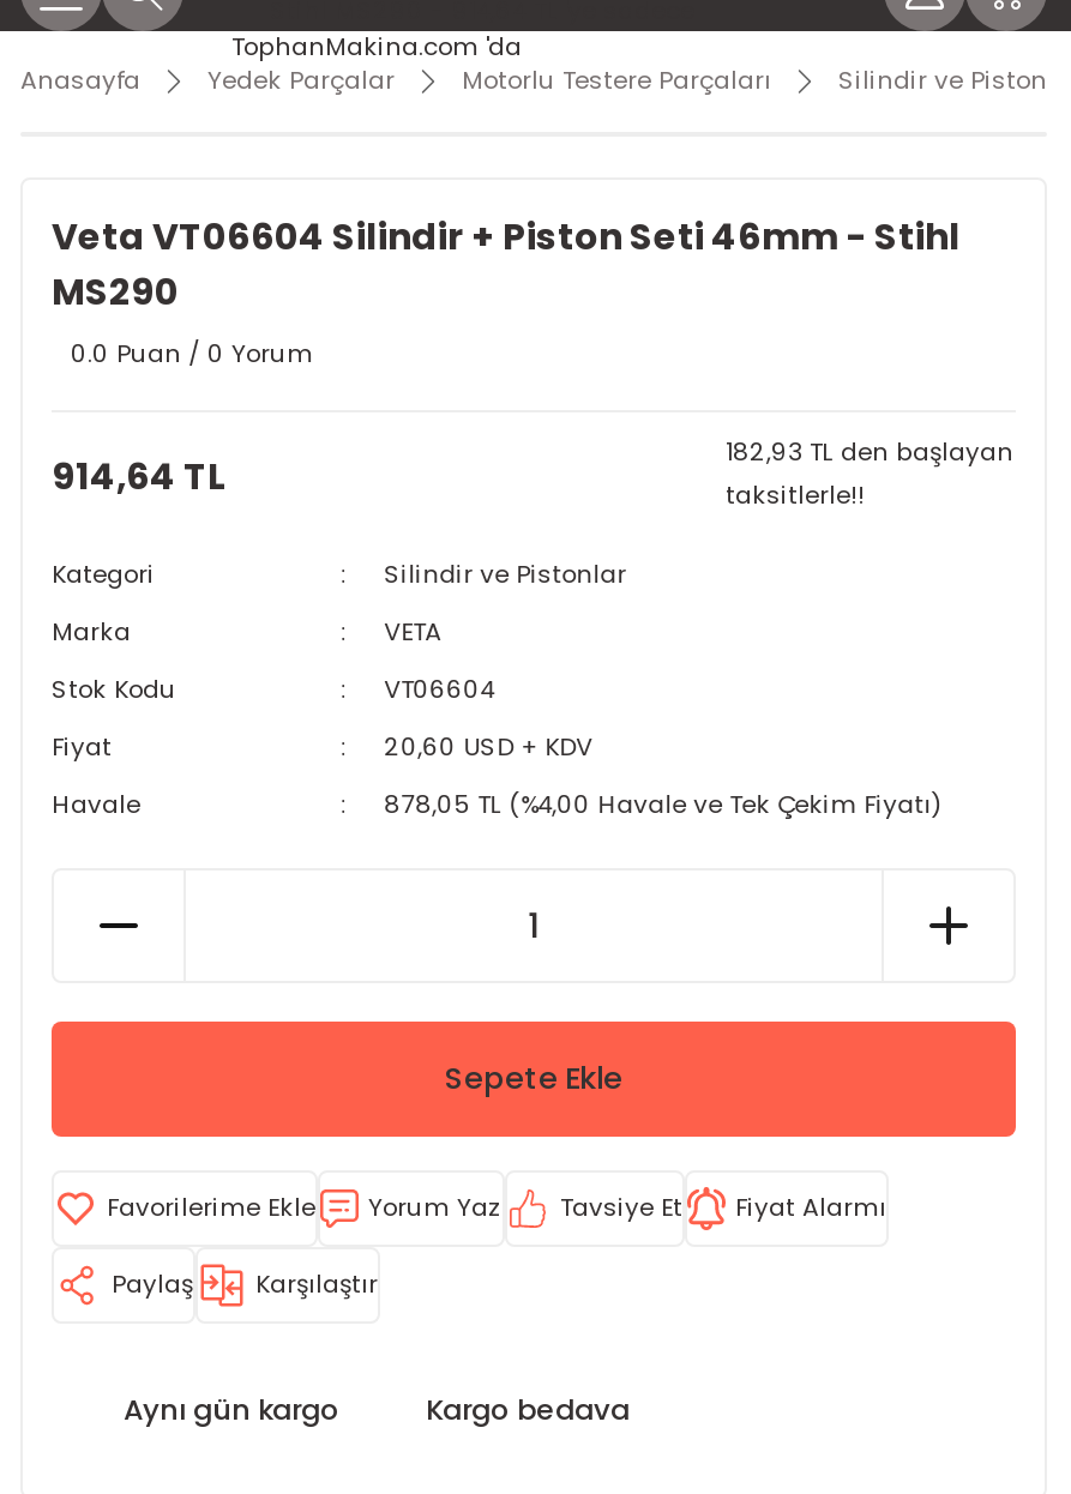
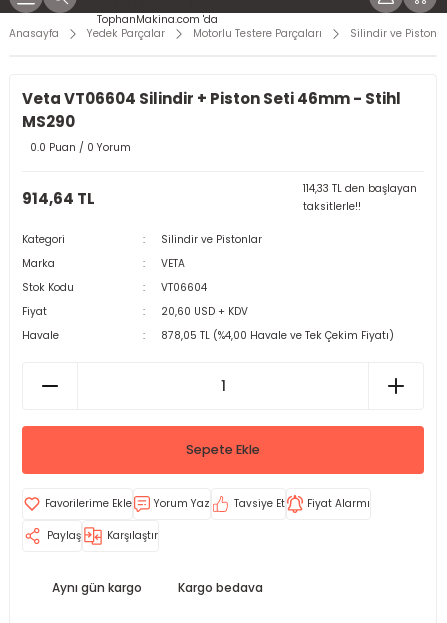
- 182,93 TL den başlayan
+ 114,33 TL den başlayan
